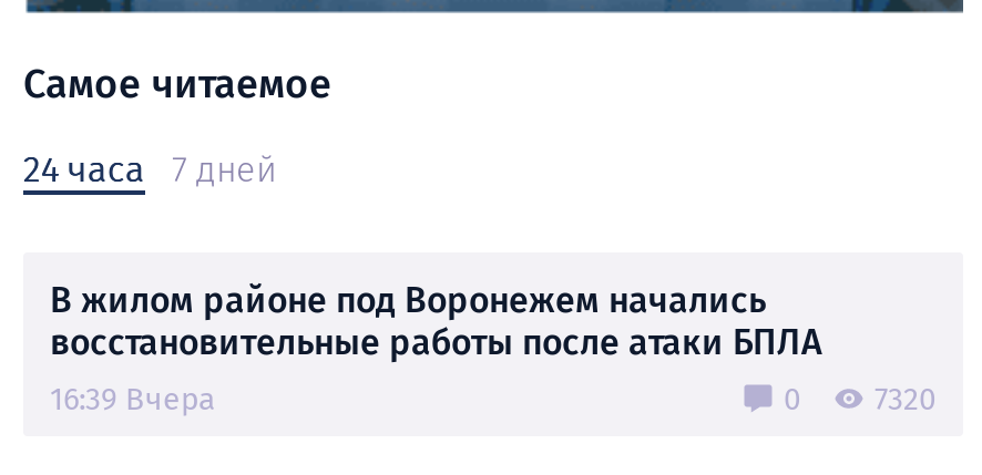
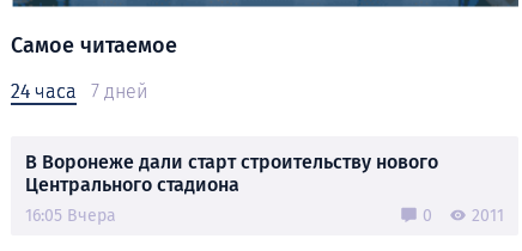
- В жилом районе под Воронежем начались
- восстановительные работы после атаки БПЛА
- 16:39 Вчера
+ В Воронеже дали старт строительству нового
+ Центрального стадиона
+ 16:05 Вчера

- 0 7320
+ 0 2011
